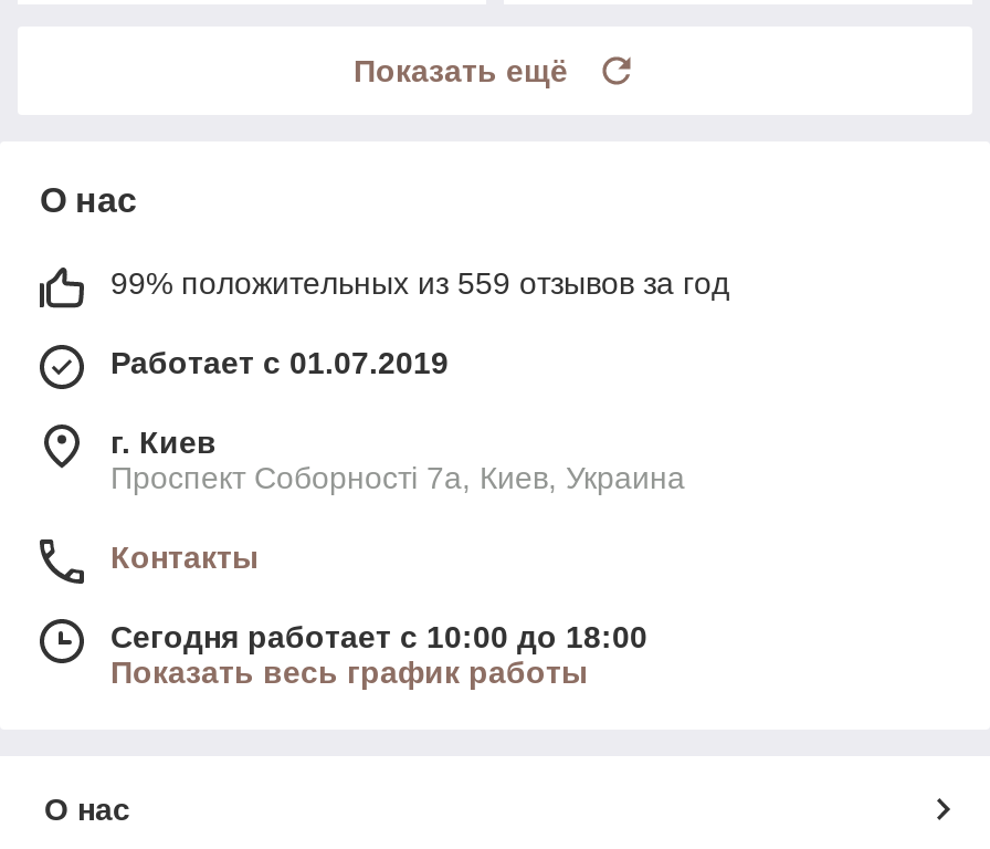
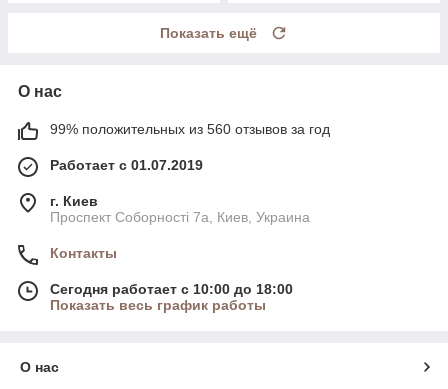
- 99% положительных из 559 отзывов за год
+ 99% положительных из 560 отзывов за год
